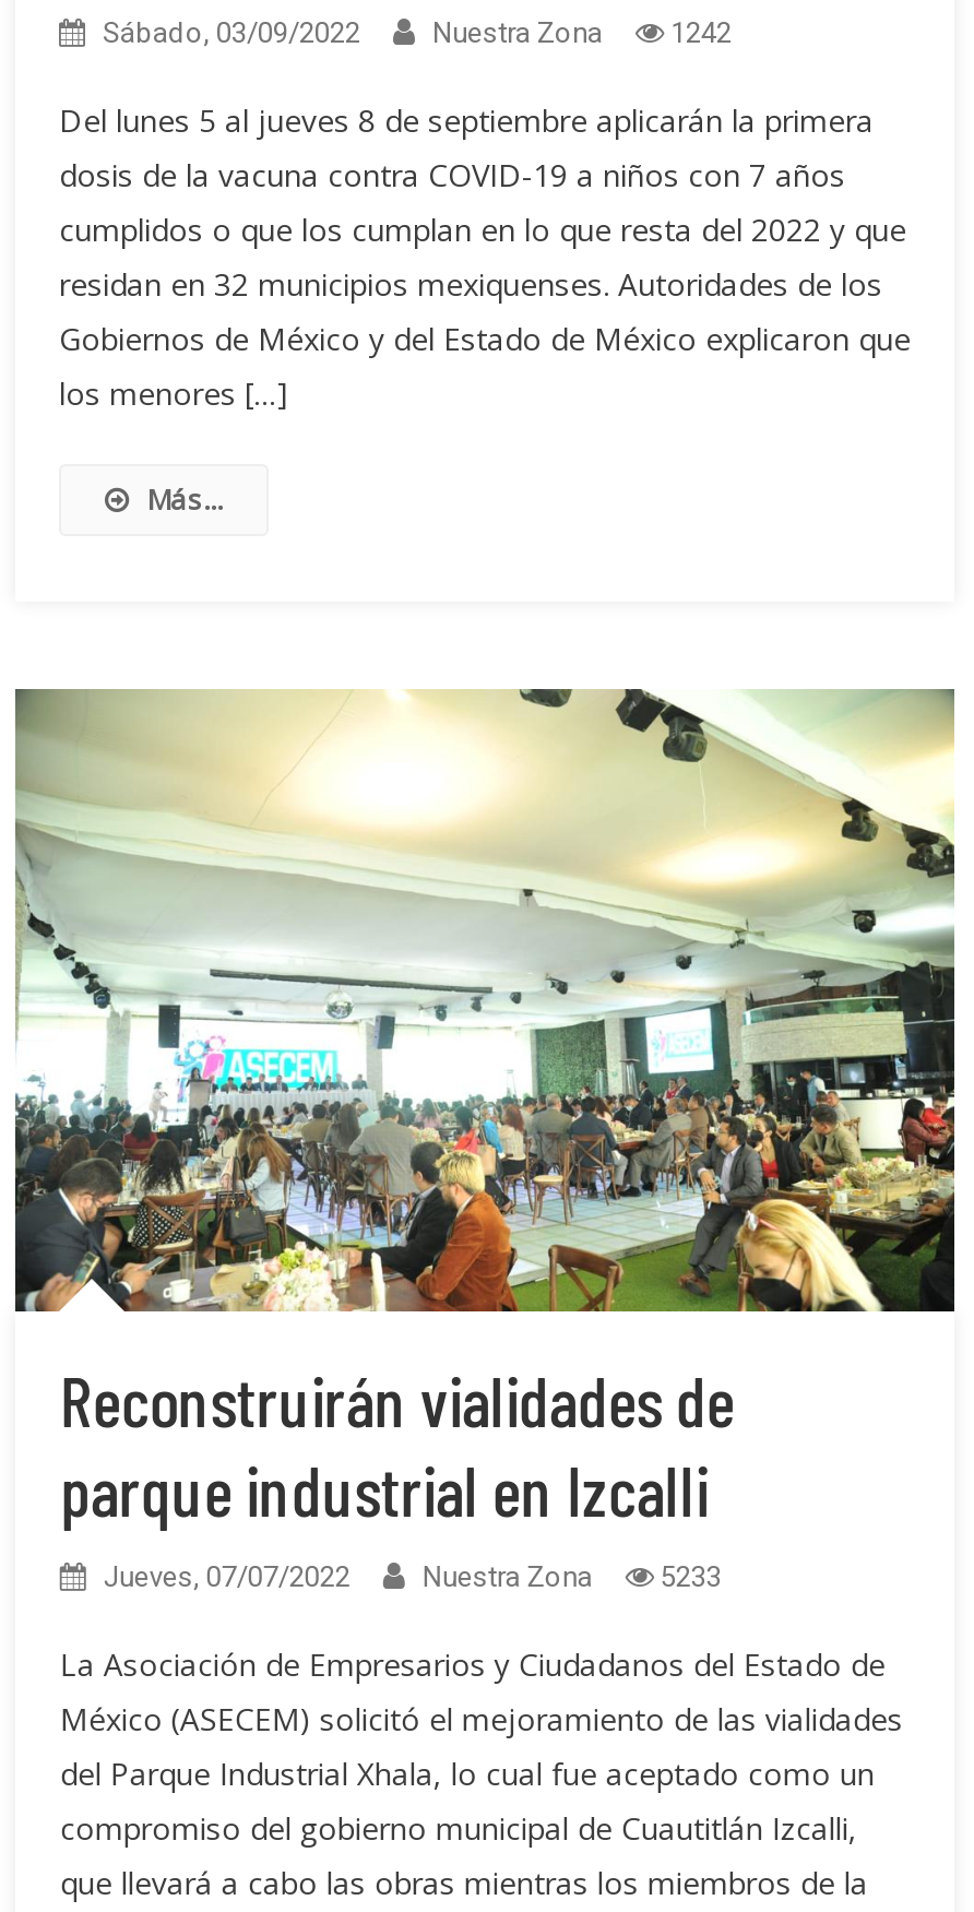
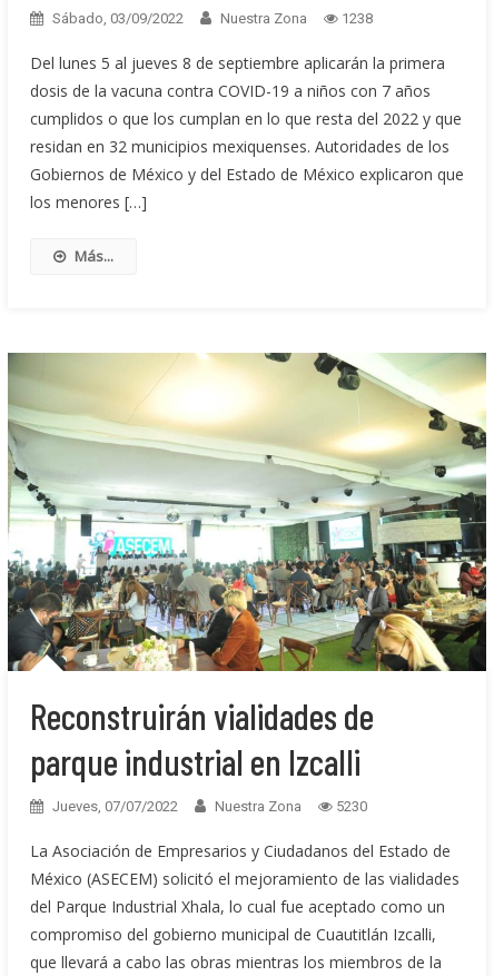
- 1242
+ 1238

- 5233
+ 5230
